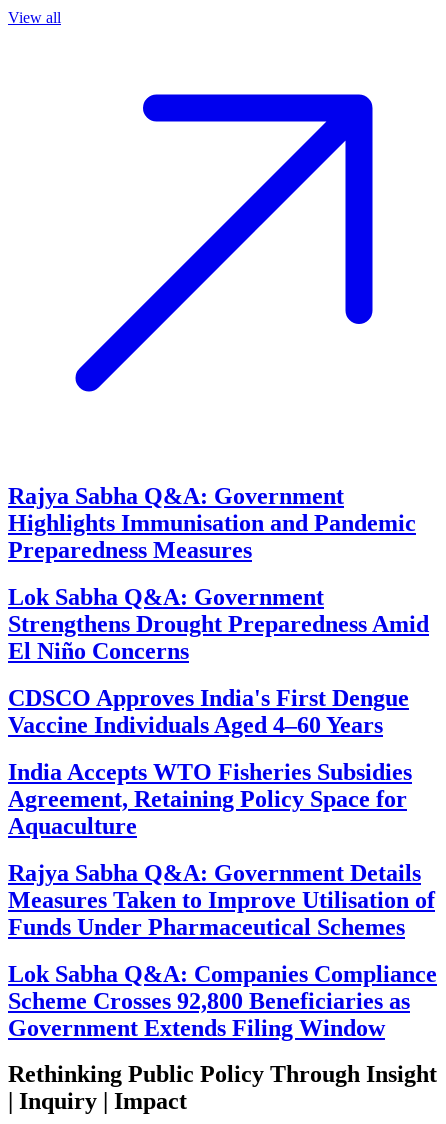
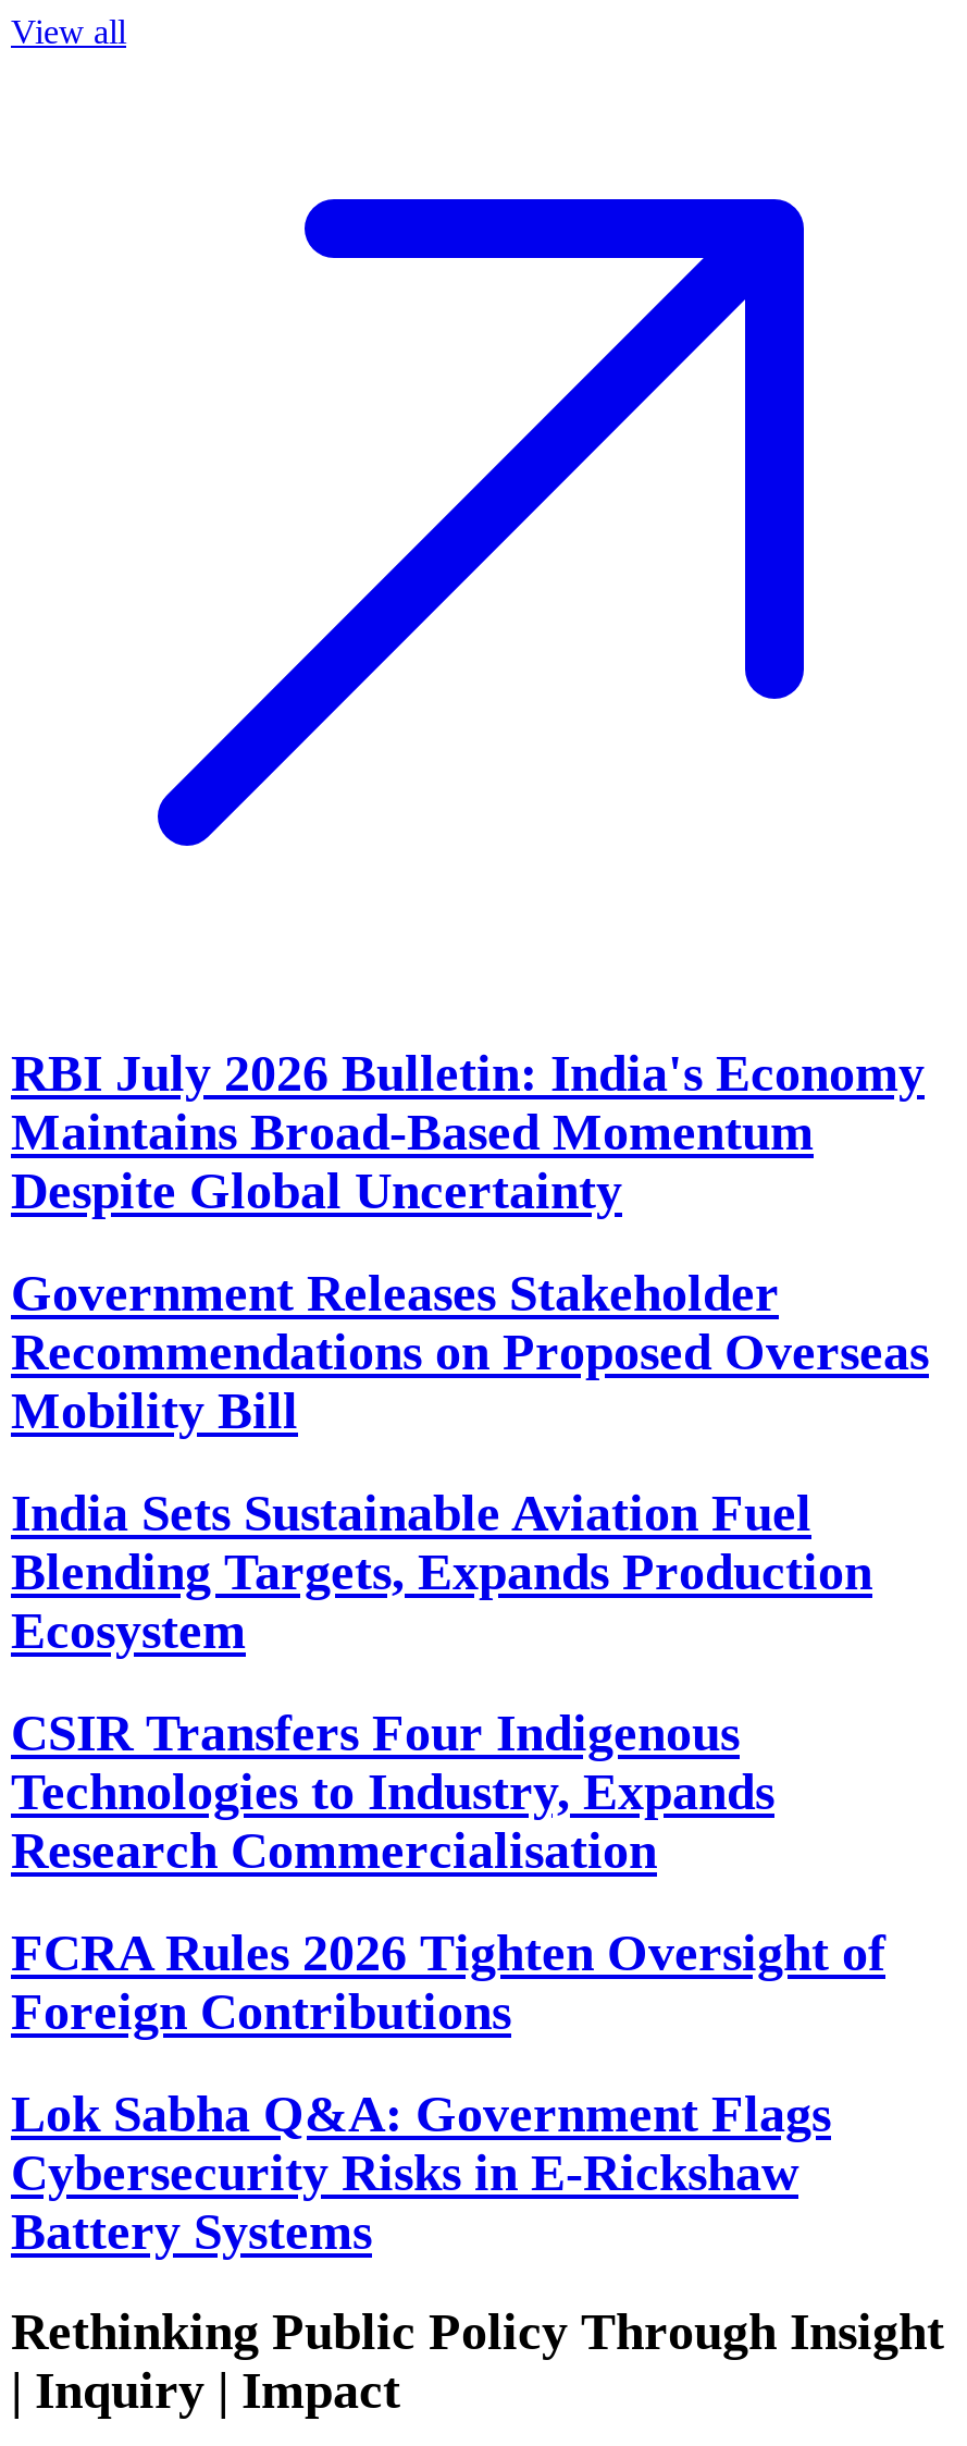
- Rajya Sabha Q&A: Government
- Highlights Immunisation and Pandemic
- Preparedness Measures
+ RBI July 2026 Bulletin: India's Economy
+ Maintains Broad-Based Momentum
+ Despite Global Uncertainty

- Lok Sabha Q&A: Government
- Strengthens Drought Preparedness Amid
- El Niño Concerns
+ Government Releases Stakeholder
+ Recommendations on Proposed Overseas
+ Mobility Bill

- CDSCO Approves India's First Dengue
- Vaccine Individuals Aged 4–60 Years
+ India Sets Sustainable Aviation Fuel
+ Blending Targets, Expands Production
+ Ecosystem

- India Accepts WTO Fisheries Subsidies
- Agreement, Retaining Policy Space for
- Aquaculture
+ CSIR Transfers Four Indigenous
+ Technologies to Industry, Expands
+ Research Commercialisation

- Rajya Sabha Q&A: Government Details
- Measures Taken to Improve Utilisation of
- Funds Under Pharmaceutical Schemes
+ FCRA Rules 2026 Tighten Oversight of
+ Foreign Contributions

- Lok Sabha Q&A: Companies Compliance
- Scheme Crosses 92,800 Beneficiaries as
- Government Extends Filing Window
+ Lok Sabha Q&A: Government Flags
+ Cybersecurity Risks in E-Rickshaw
+ Battery Systems
